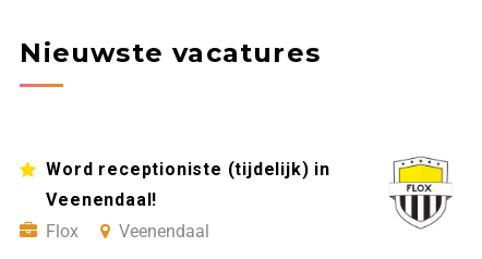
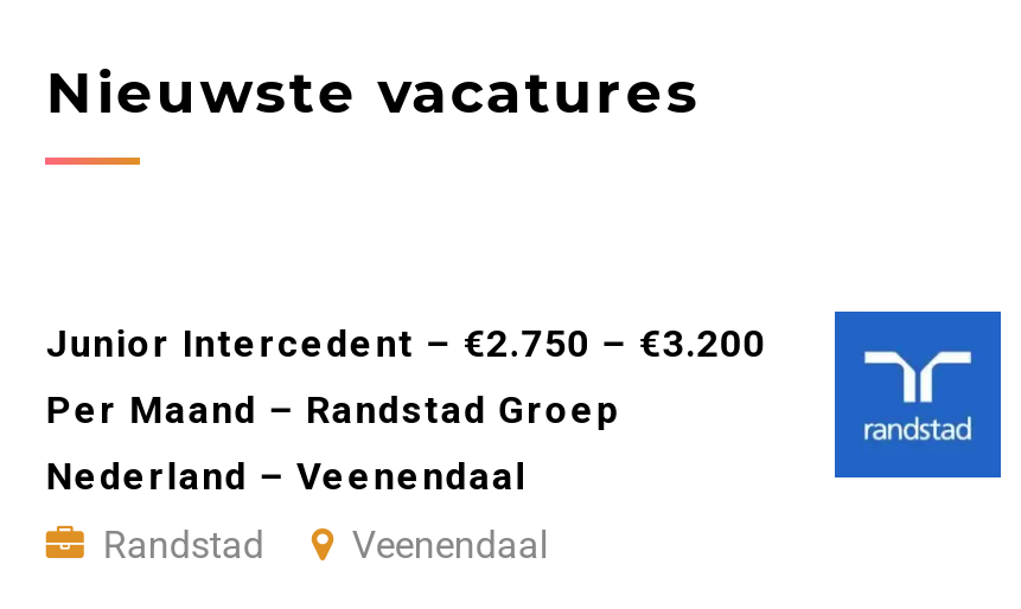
- Word receptioniste (tijdelijk) in
- Veenendaal!
- Flox
+ Junior Intercedent – €2.750 – €3.200
+ Per Maand – Randstad Groep
+ Nederland – Veenendaal
+ Randstad

- [image]
+ [image]
